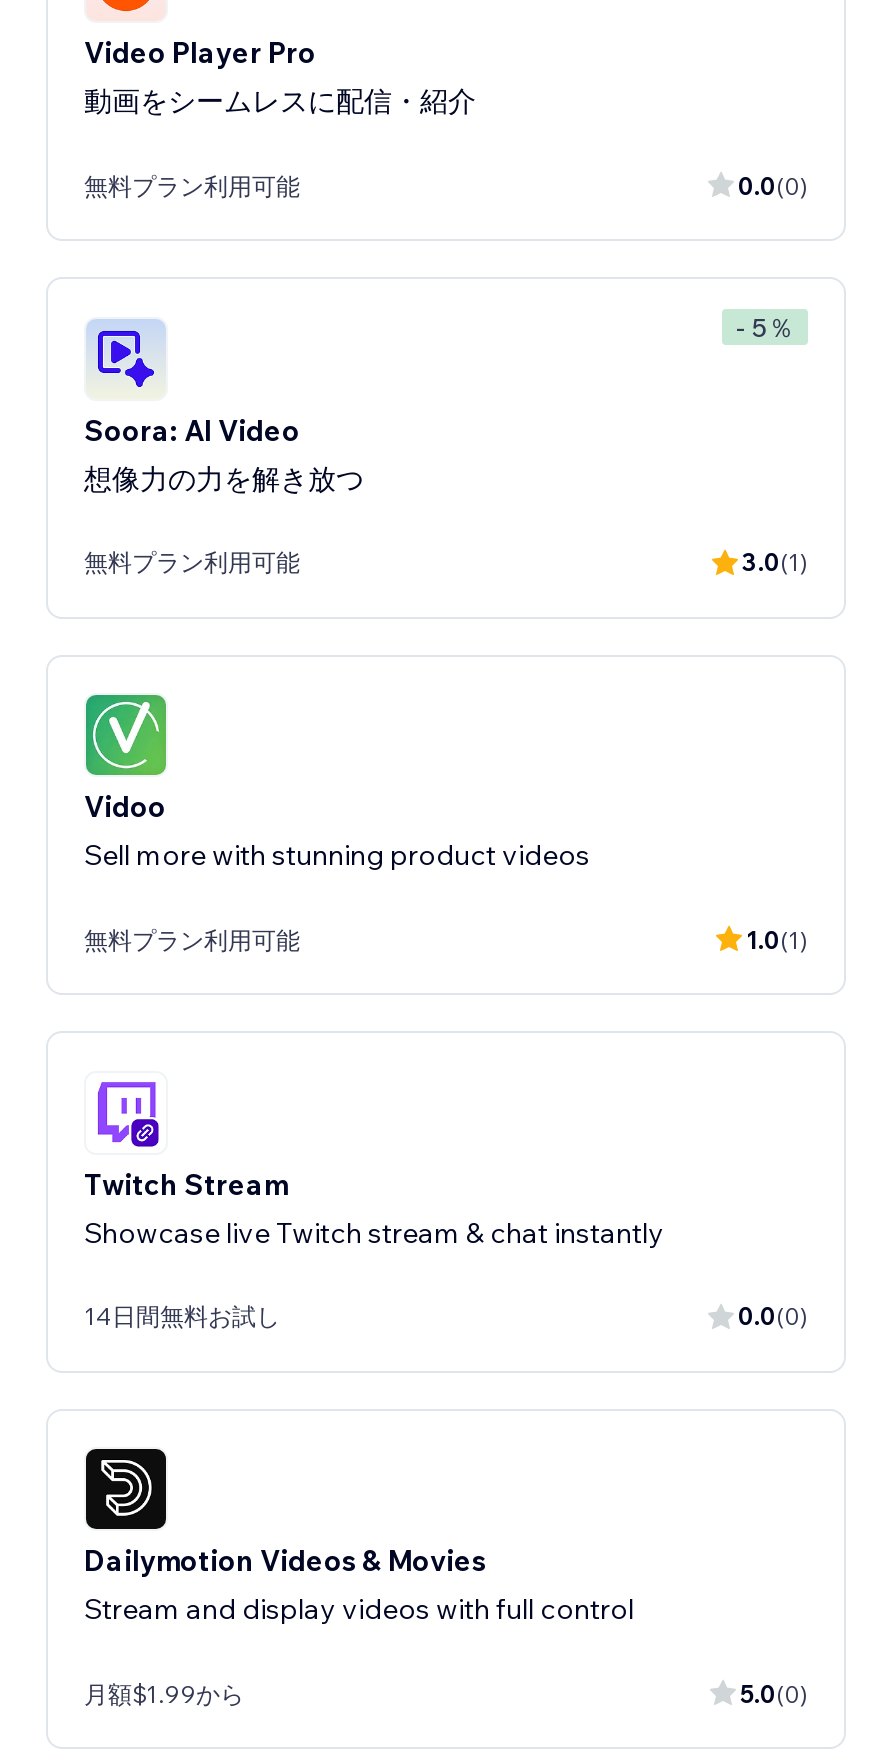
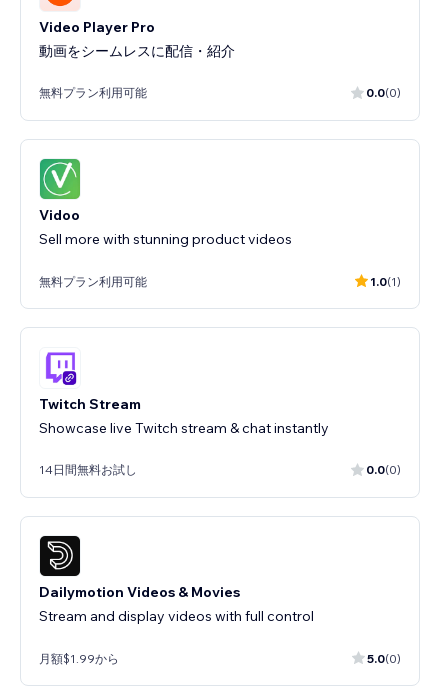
- [image]
- - 5％
- Soora: AI Video
- 想像力の力を解き放つ
- 無料プラン利用可能
- 3.0(1)
